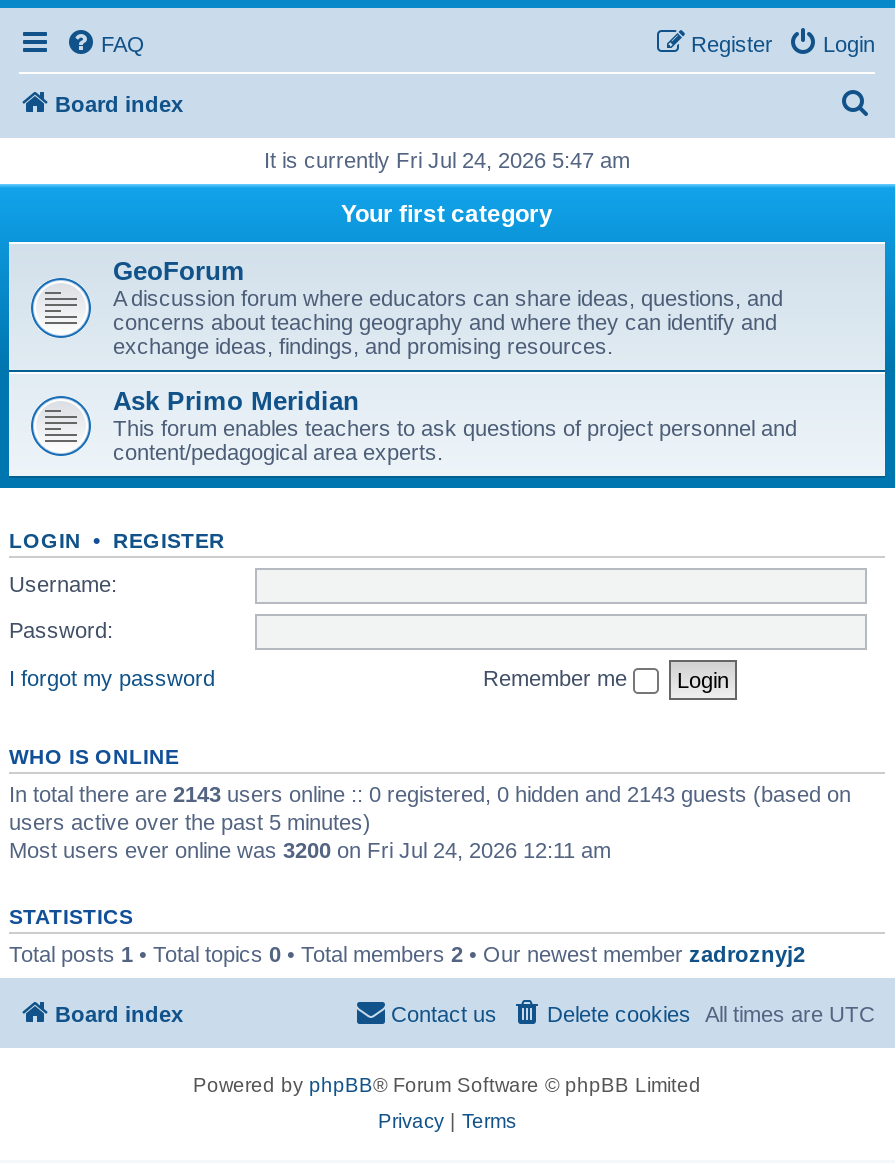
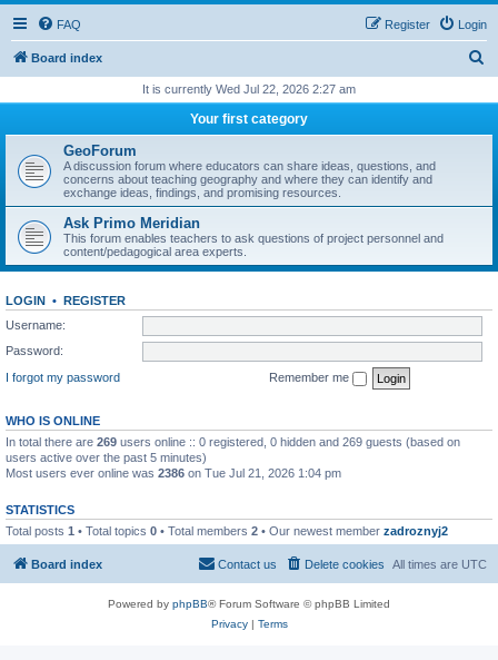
- It is currently Fri Jul 24, 2026 5:47 am
+ It is currently Wed Jul 22, 2026 2:27 am

- In total there are 2143 users online :: 0 registered, 0 hidden and 2143 guests (based on
+ In total there are 269 users online :: 0 registered, 0 hidden and 269 guests (based on

- Most users ever online was 3200 on Fri Jul 24, 2026 12:11 am
+ Most users ever online was 2386 on Tue Jul 21, 2026 1:04 pm
